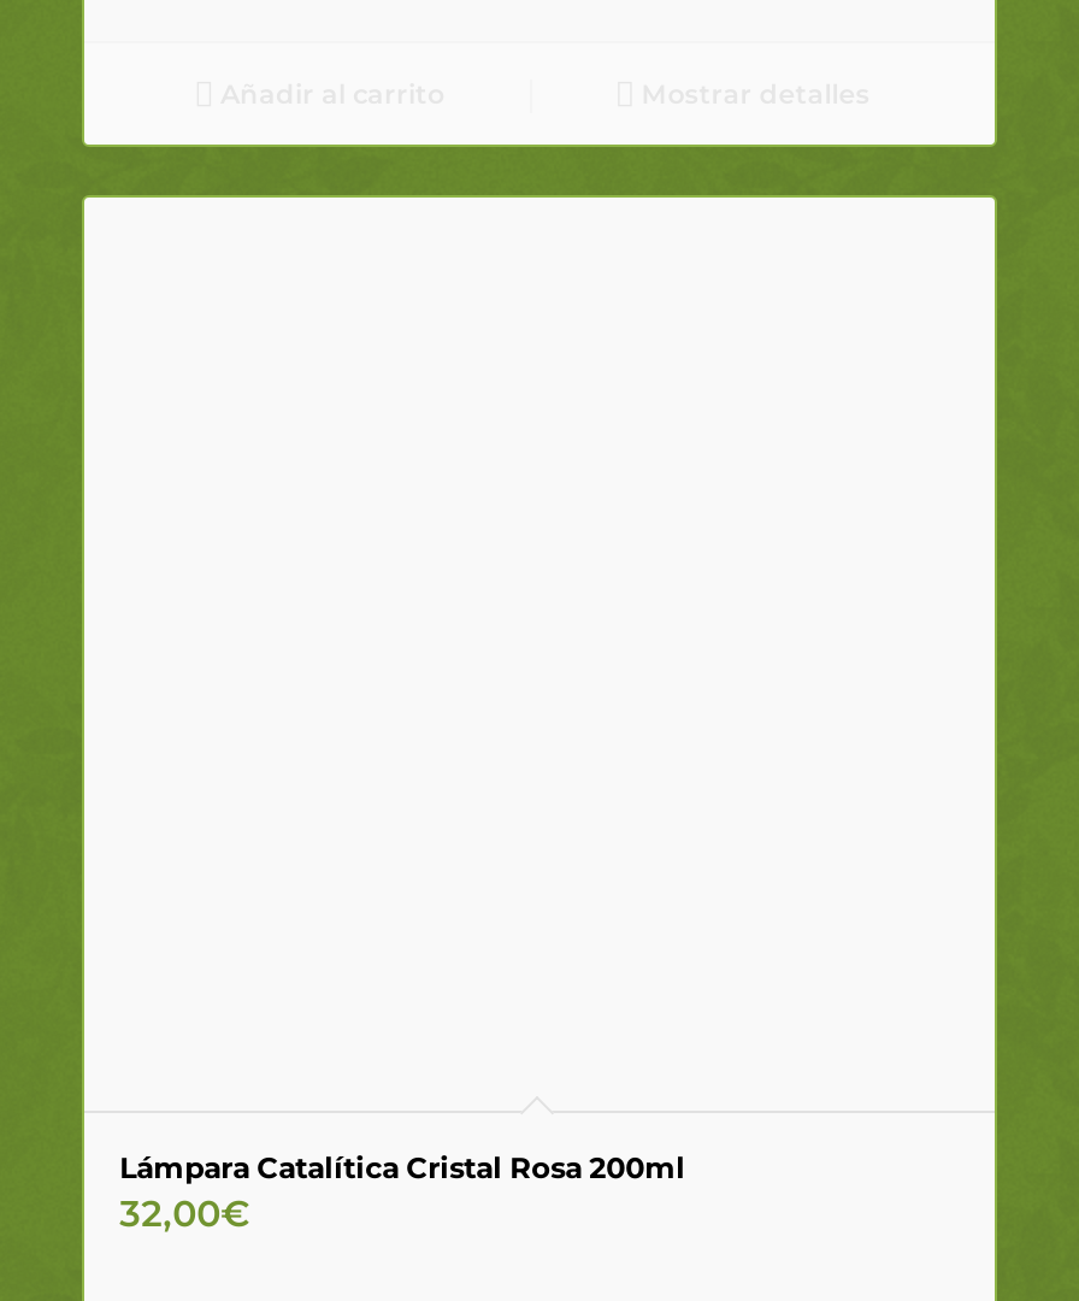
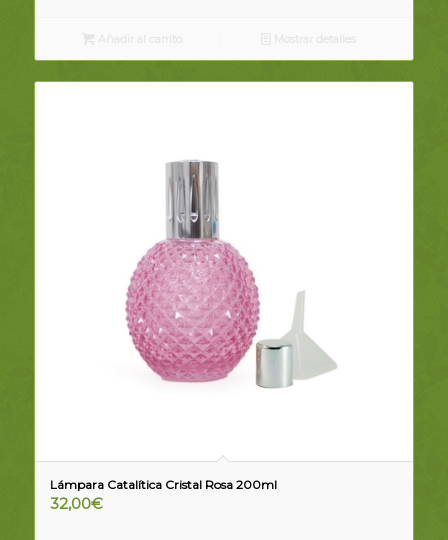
+ [image]
